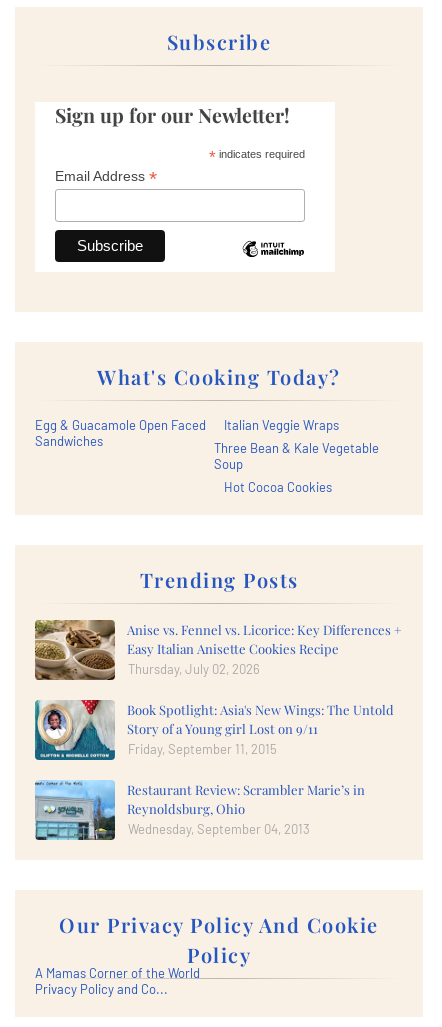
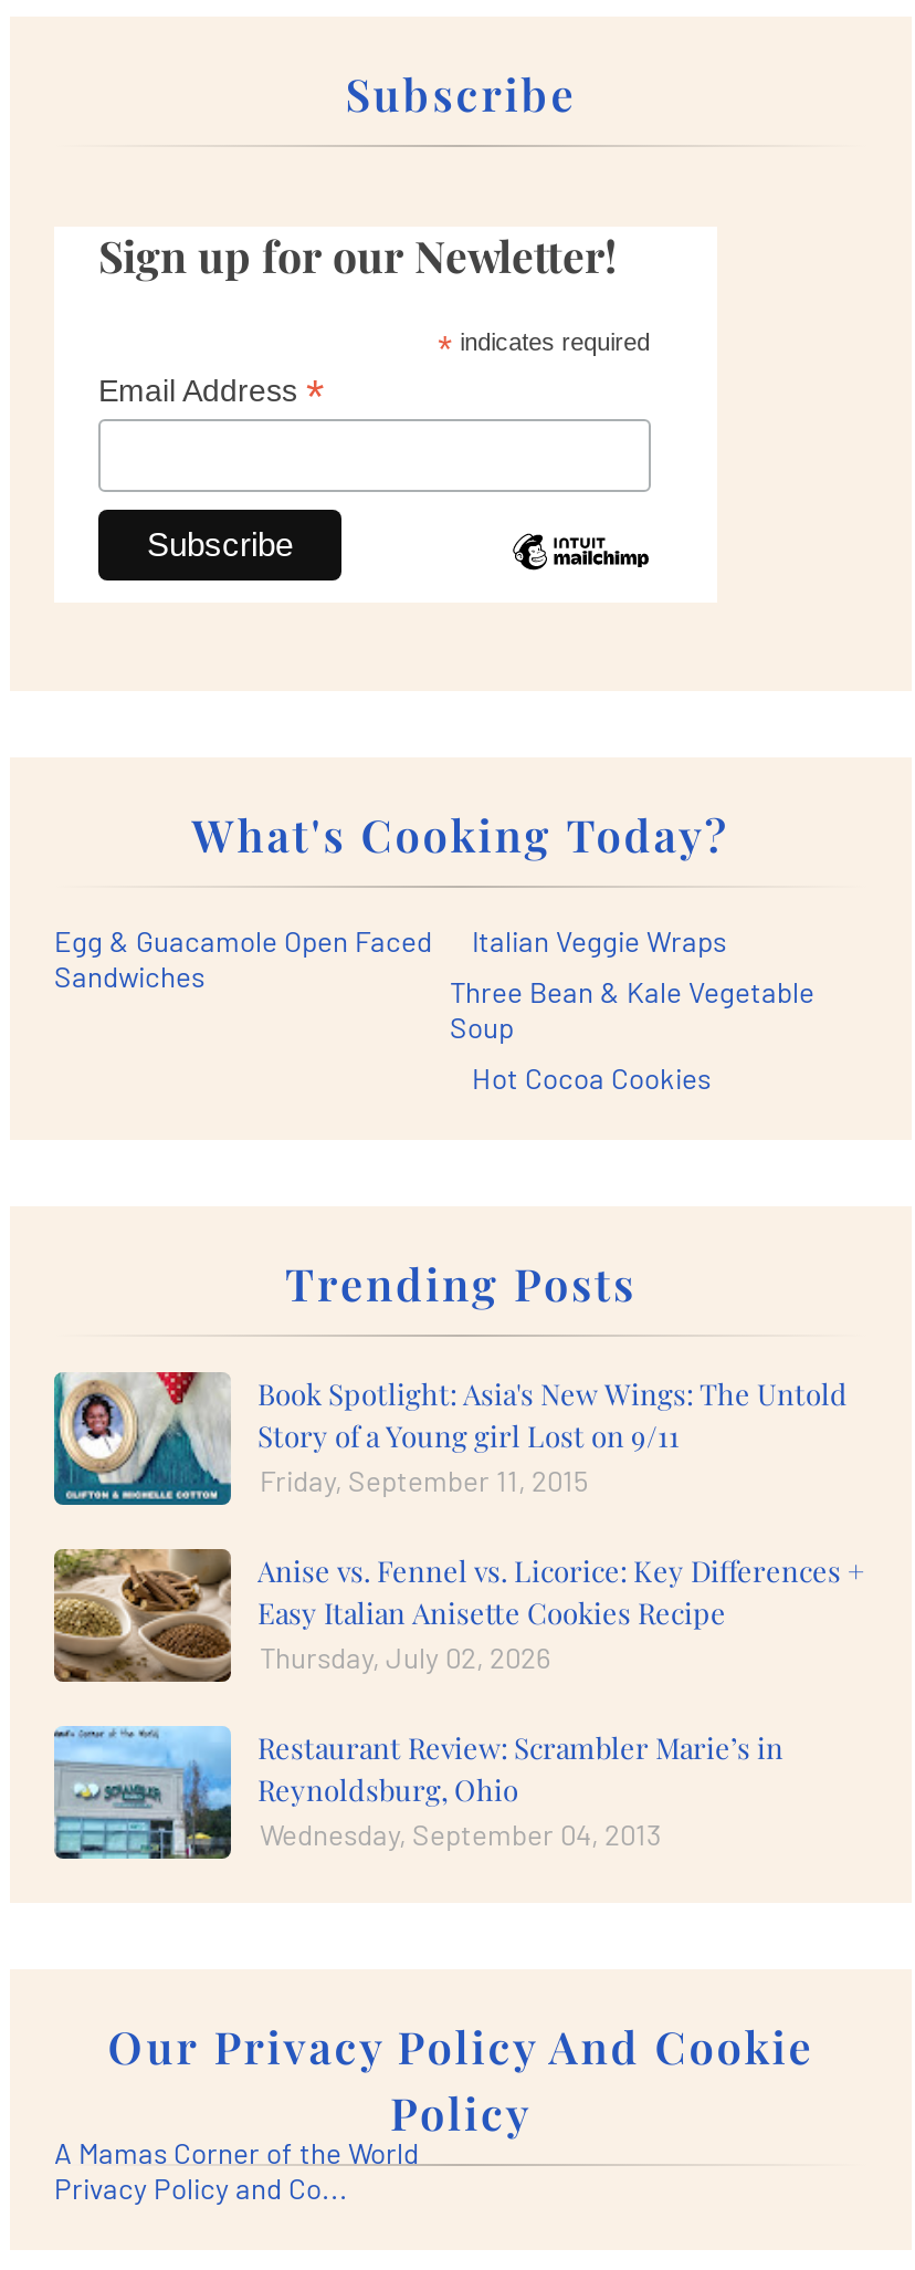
moved down: [image] | Anise vs. Fennel vs. Licorice: Key Differences + | Easy Italian Anisette Cookies Recipe | Thursday, July 02, 2026

moved up: [image] | Book Spotlight: Asia's New Wings: The Untold | Story of a Young girl Lost on 9/11 | Friday, September 11, 2015
